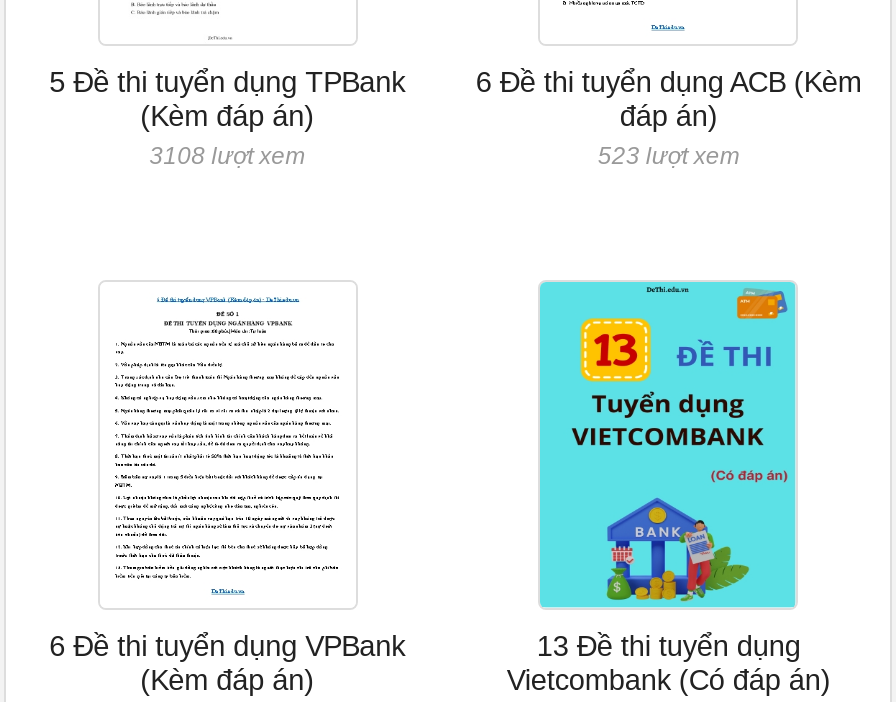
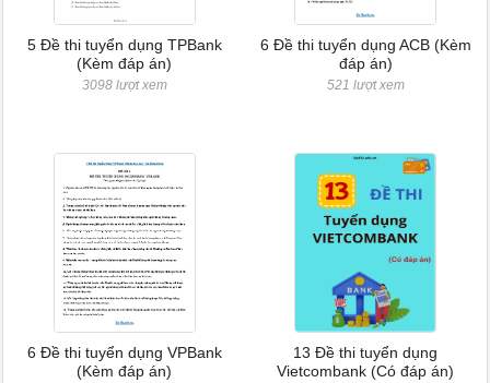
- 3108 lượt xem
+ 3098 lượt xem

- 523 lượt xem
+ 521 lượt xem
